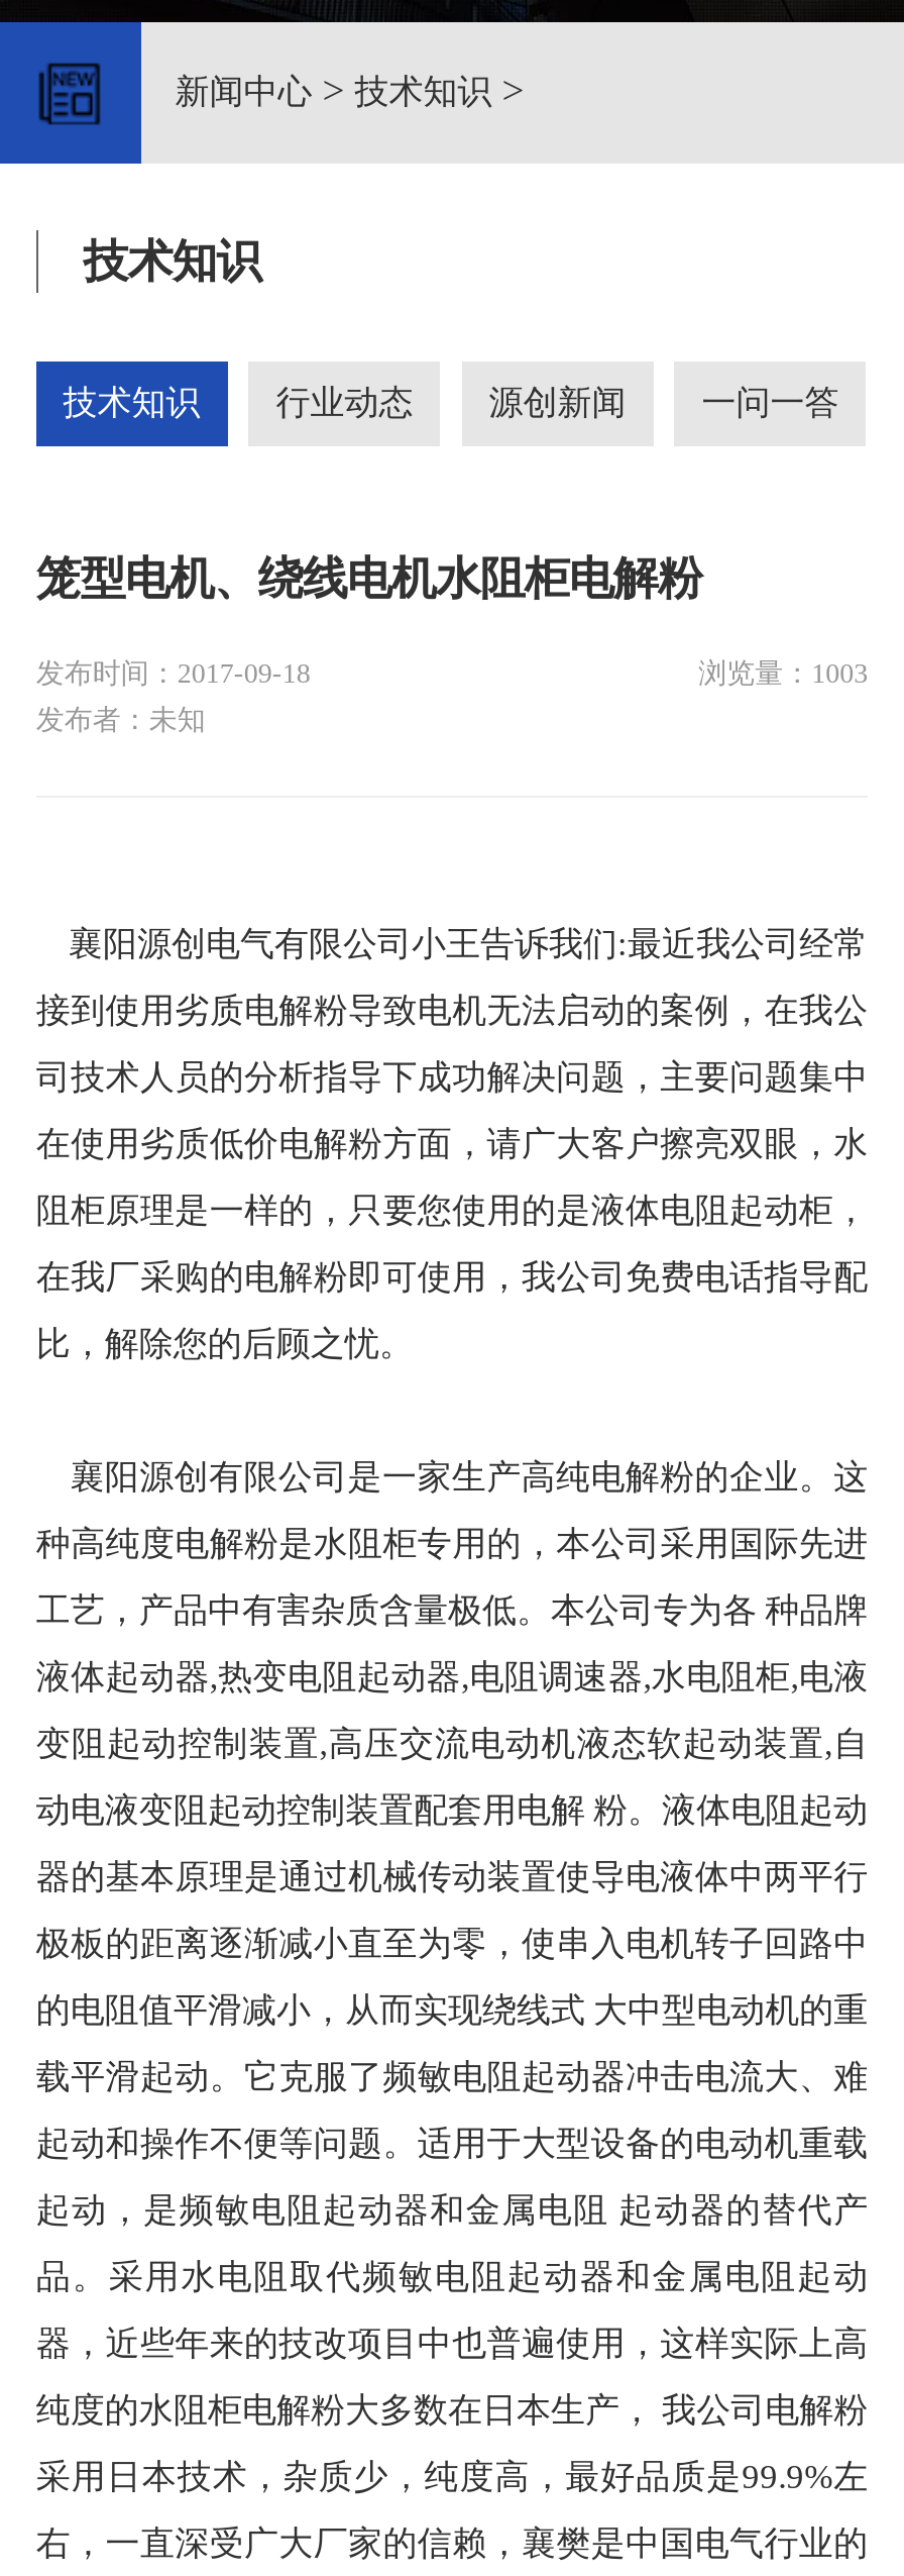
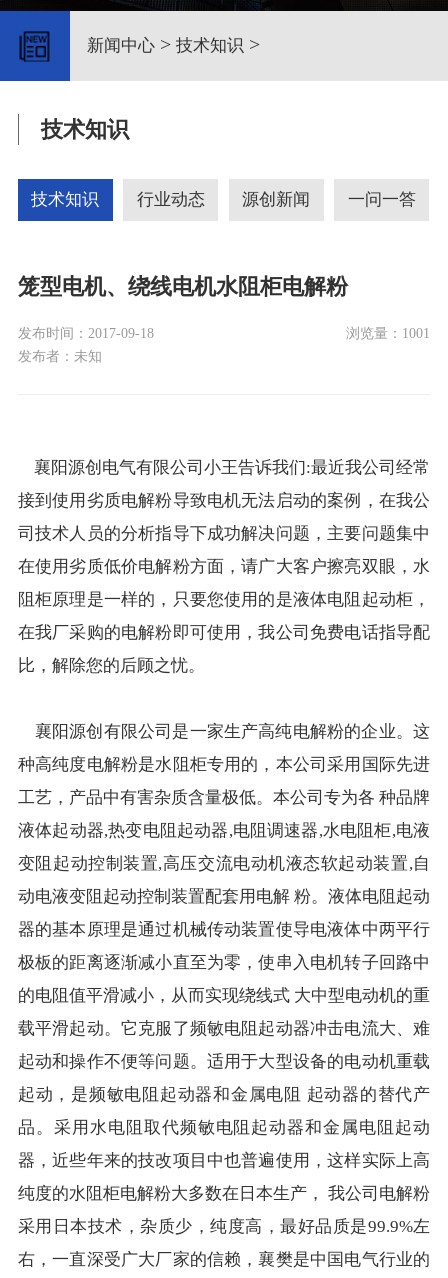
- 浏览量：1003
+ 浏览量：1001
